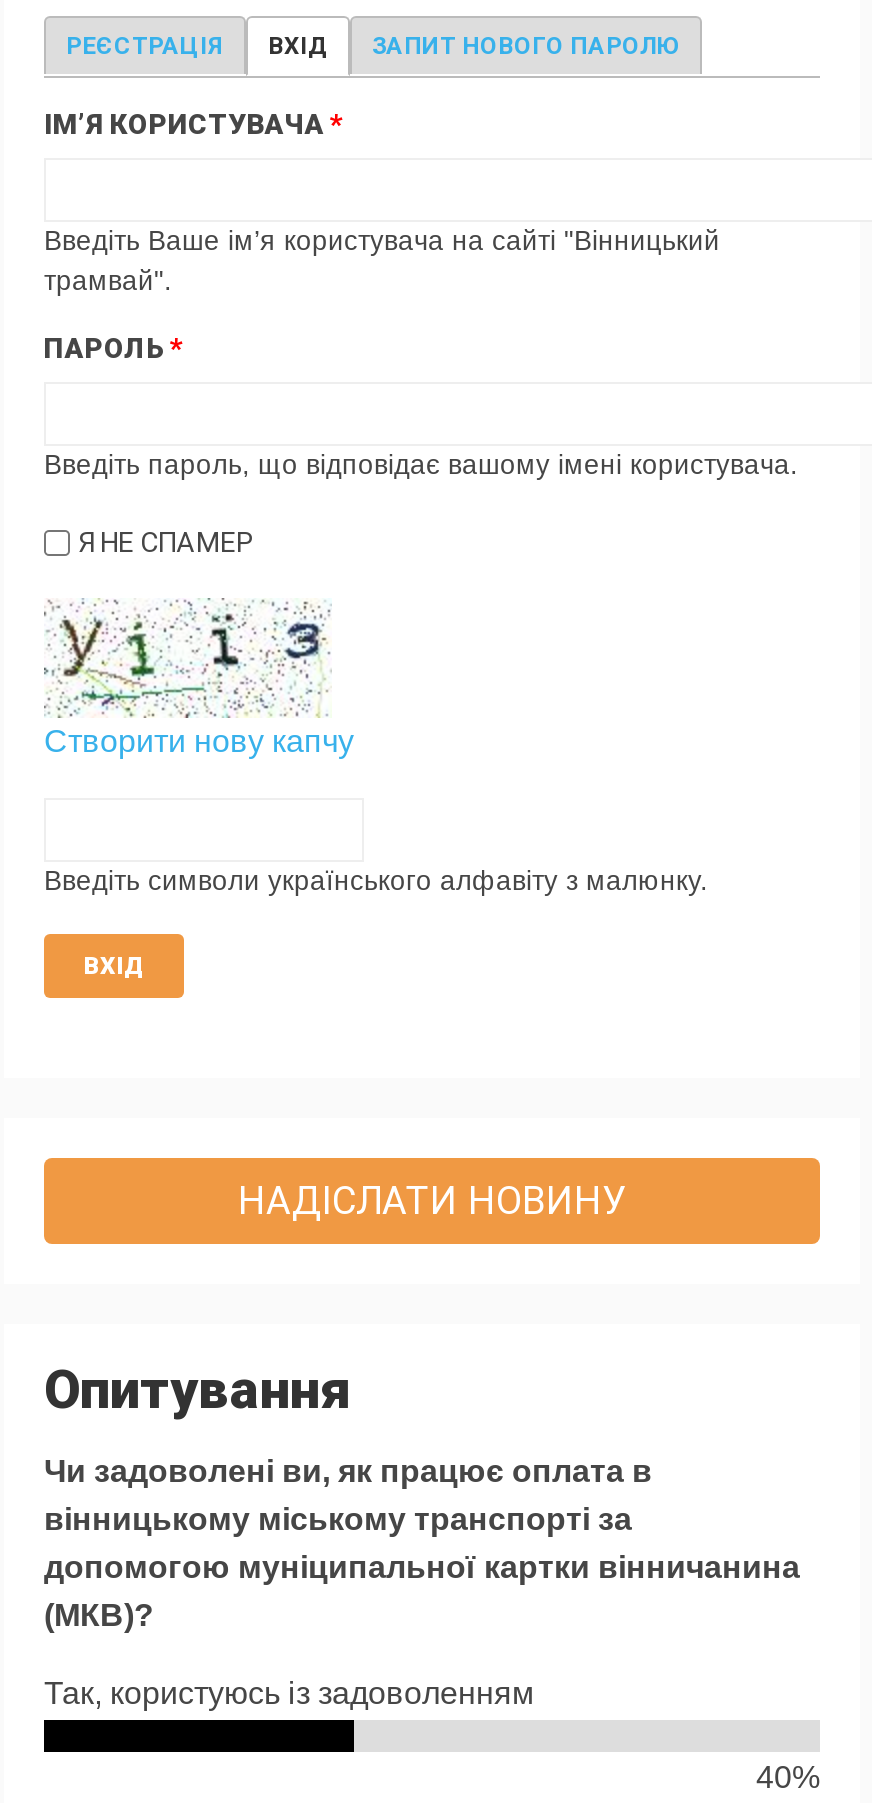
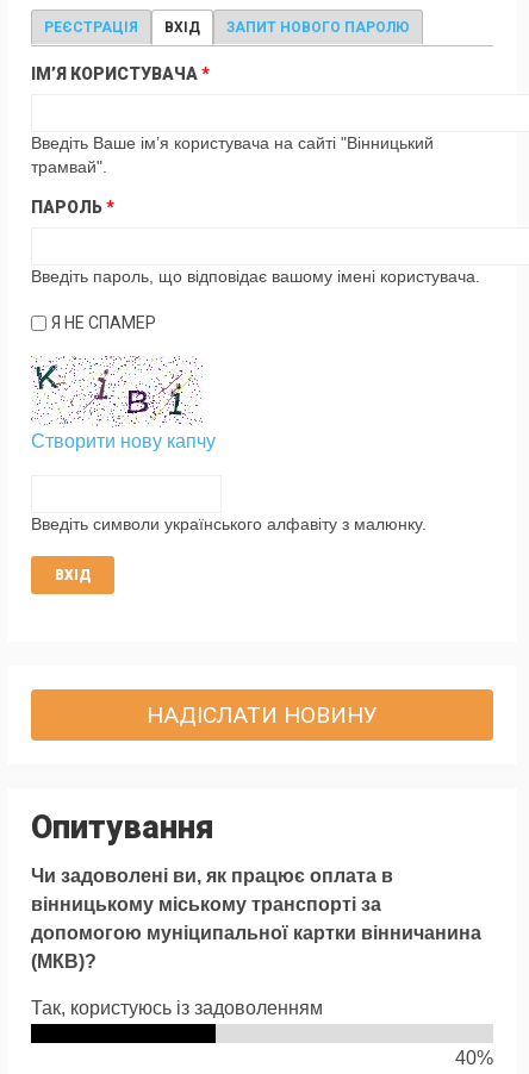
- [image]
+ [image]
